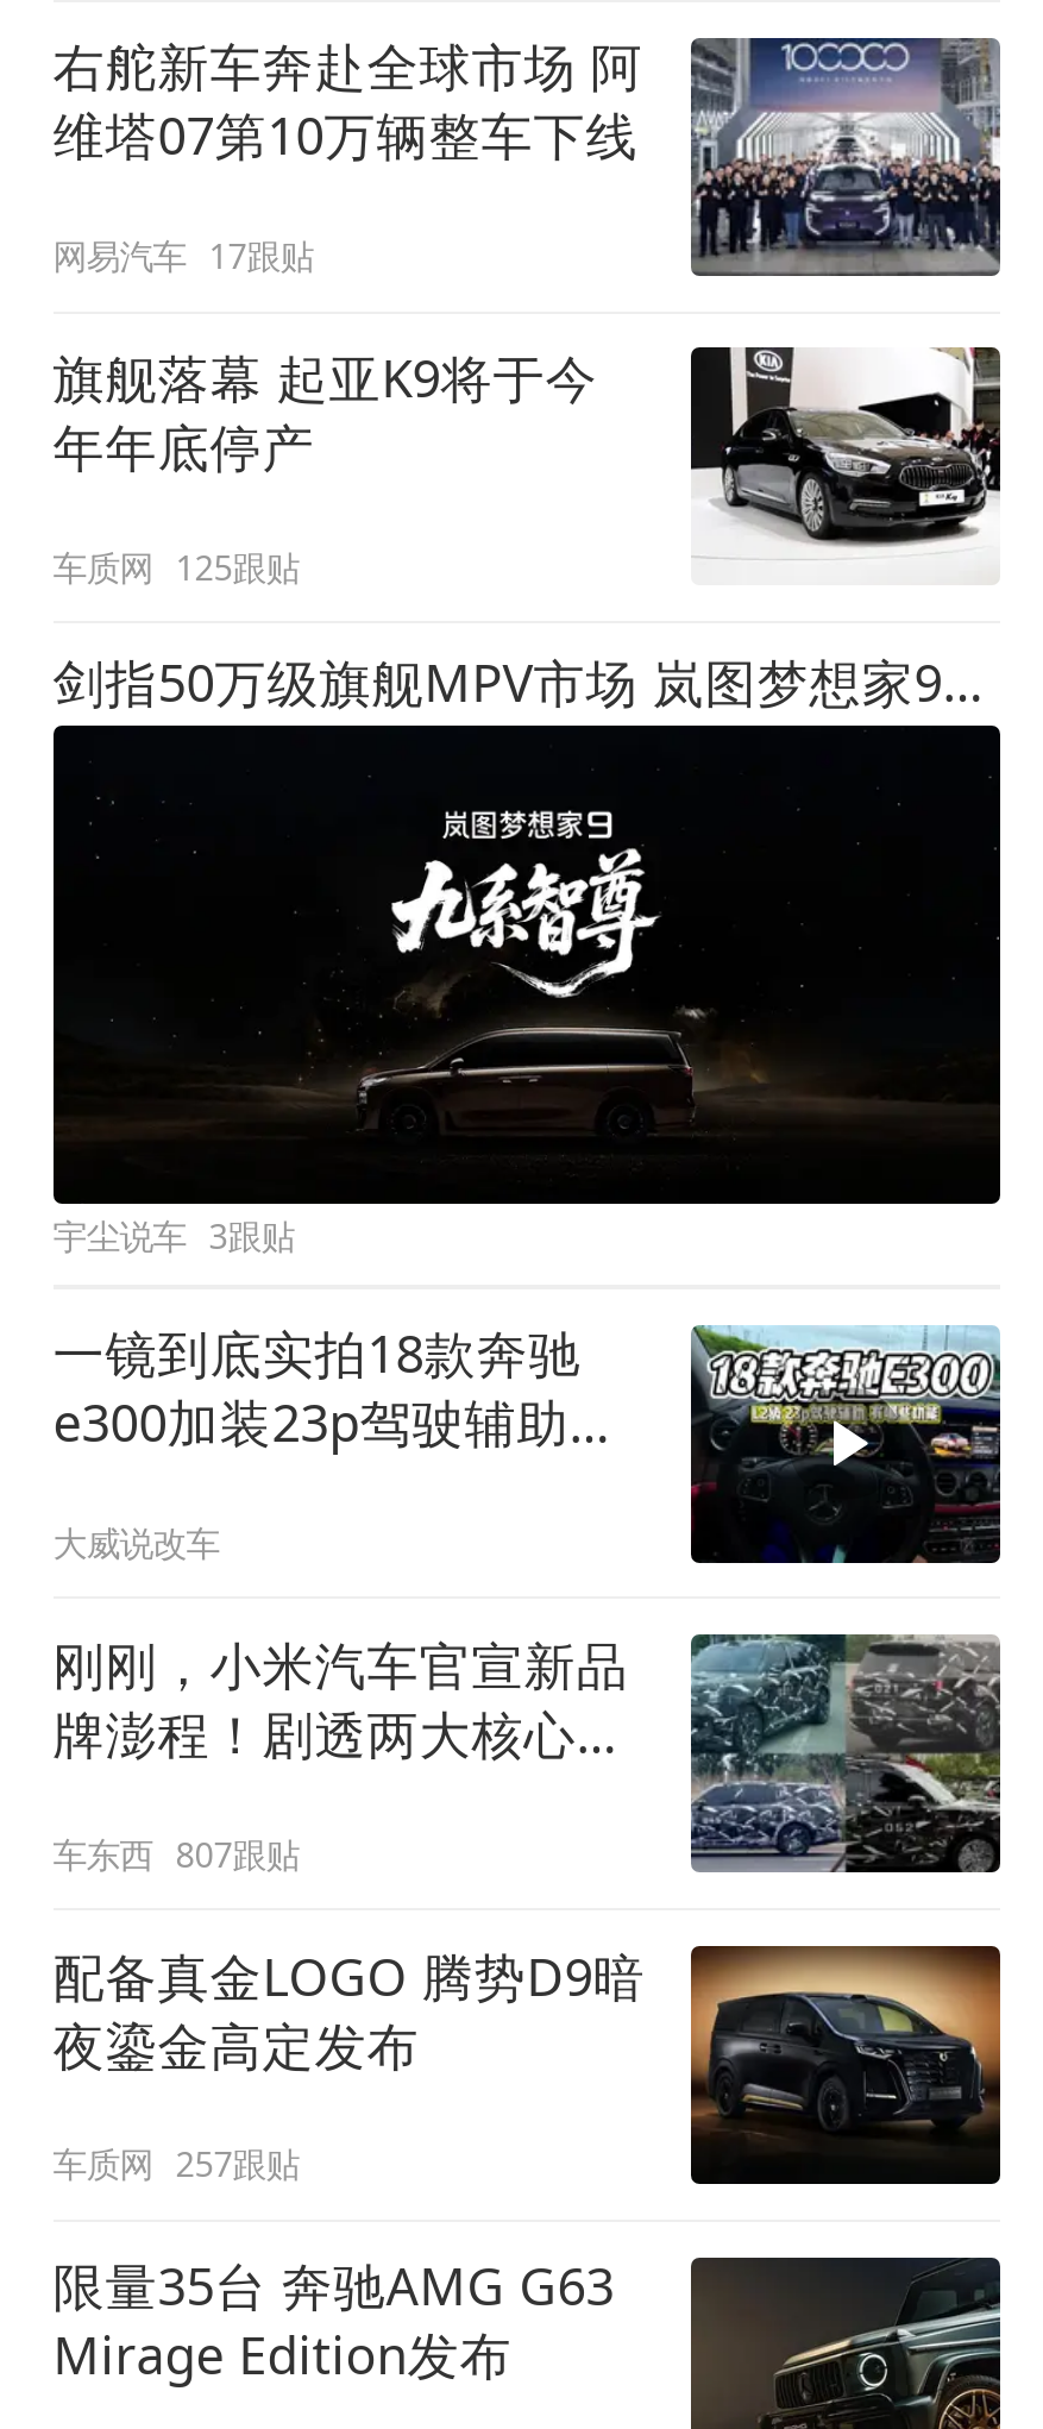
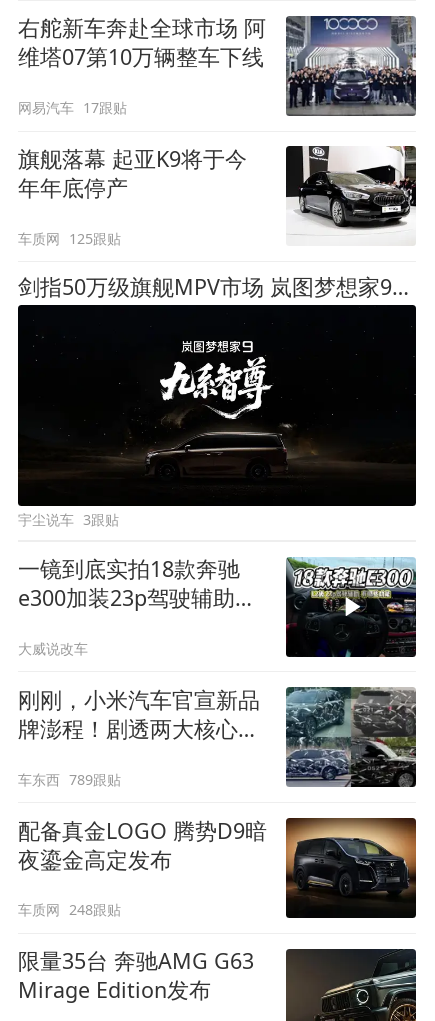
- 车东西 807跟贴
+ 车东西 789跟贴

- 车质网 257跟贴
+ 车质网 248跟贴
